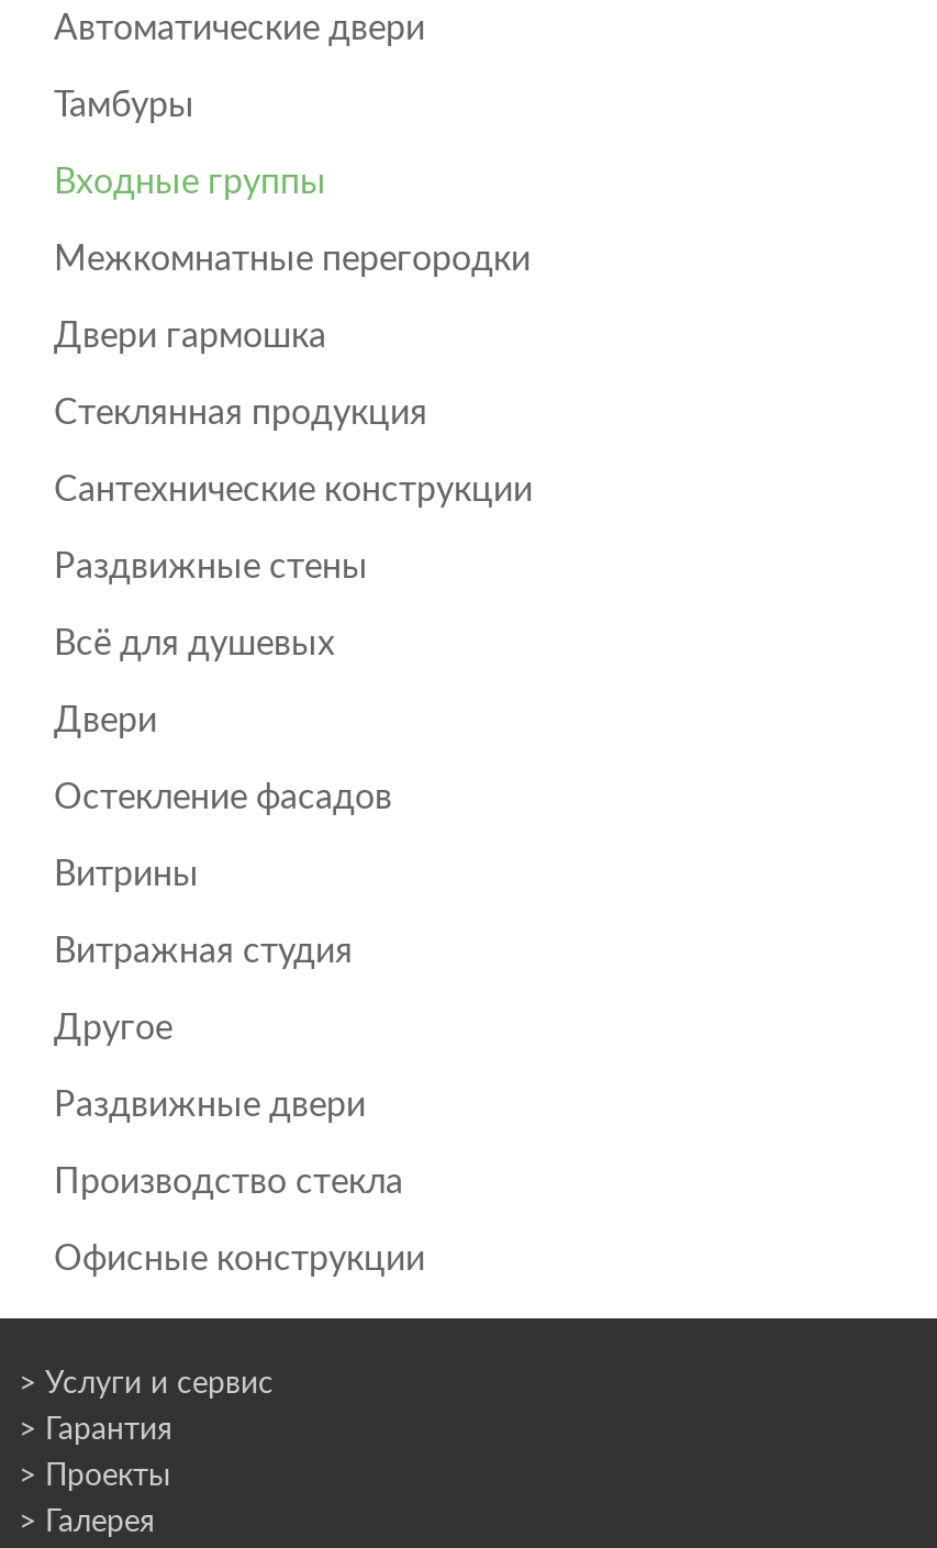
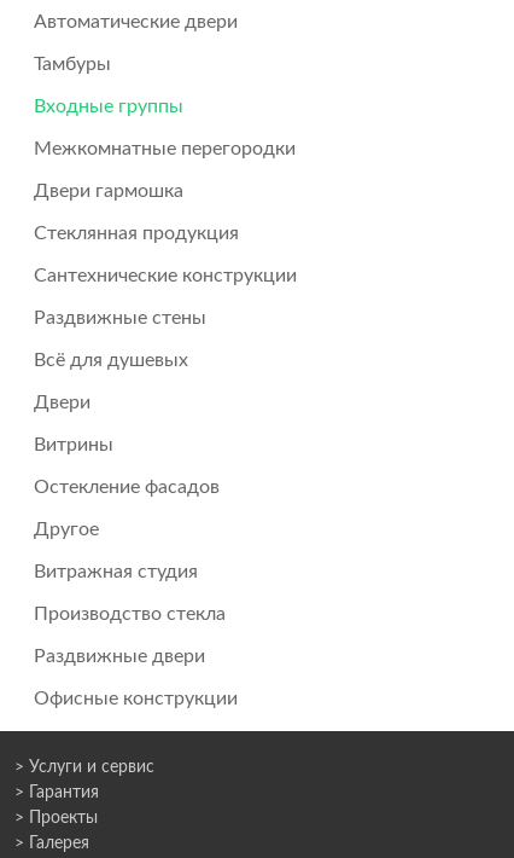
moved down: Остекление фасадов

moved up: Витрины

moved down: Витражная студия

moved up: Другое

moved down: Раздвижные двери

moved up: Производство стекла
